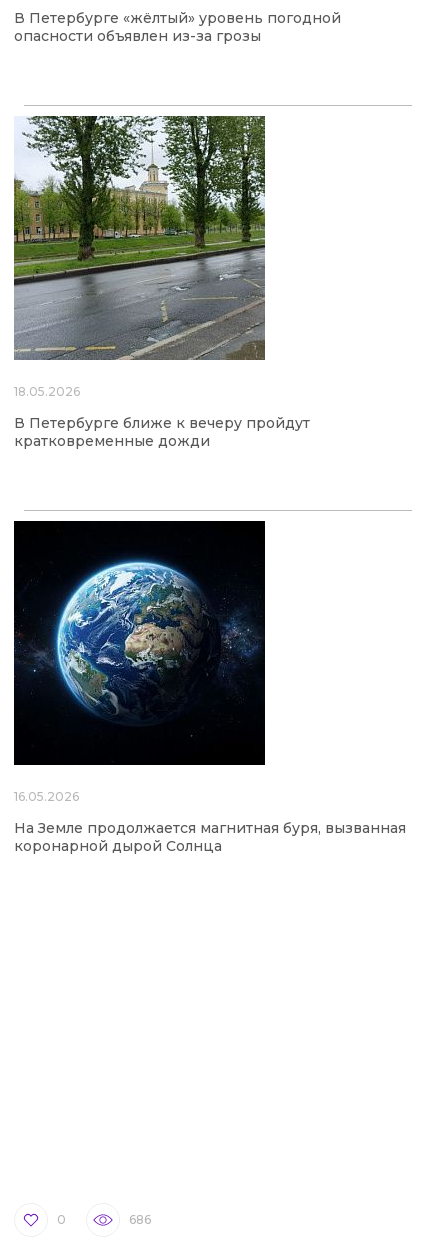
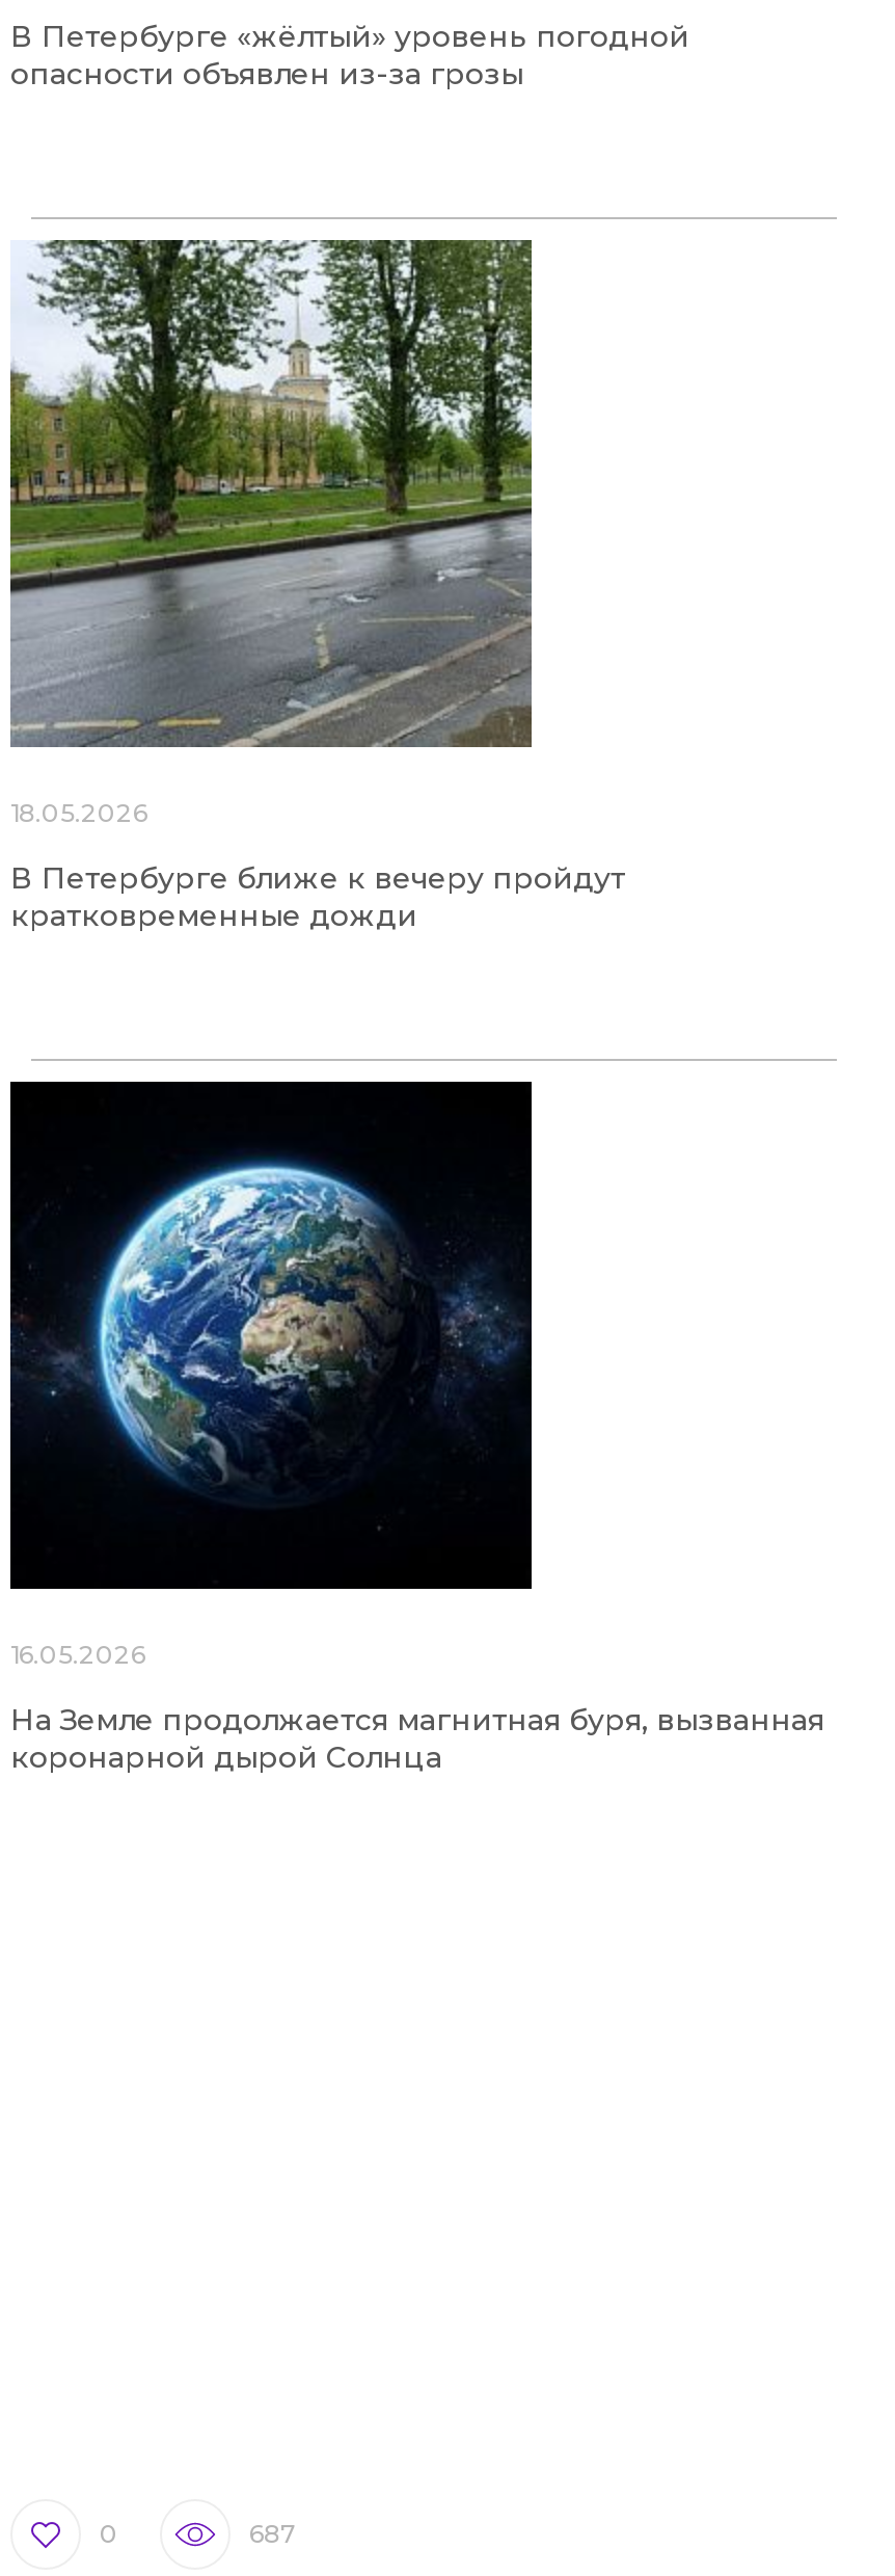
- 686
+ 687
